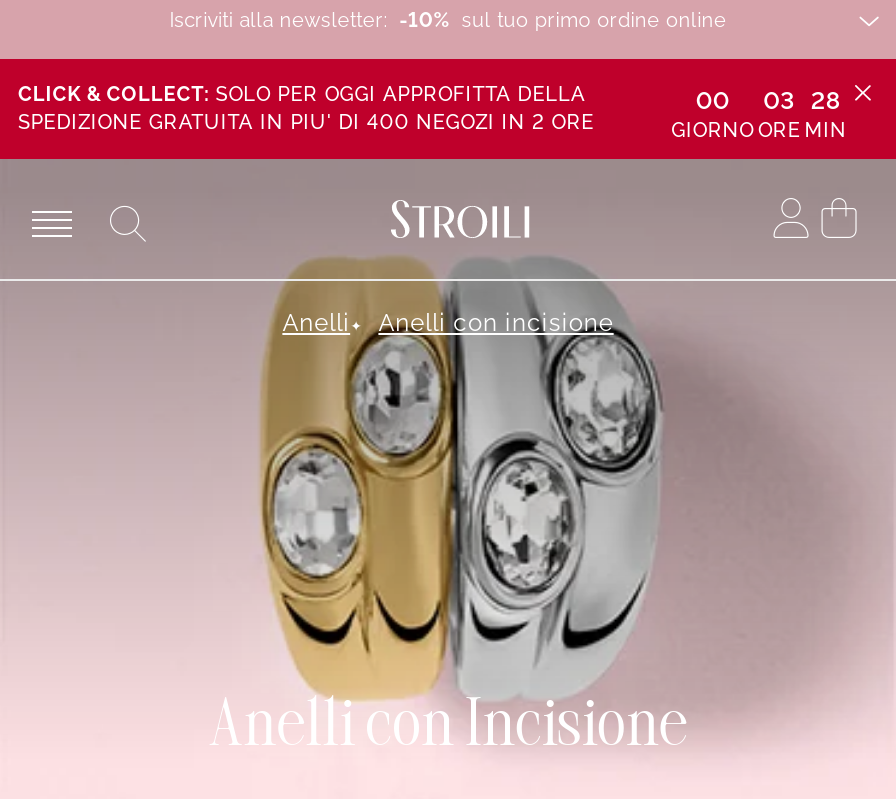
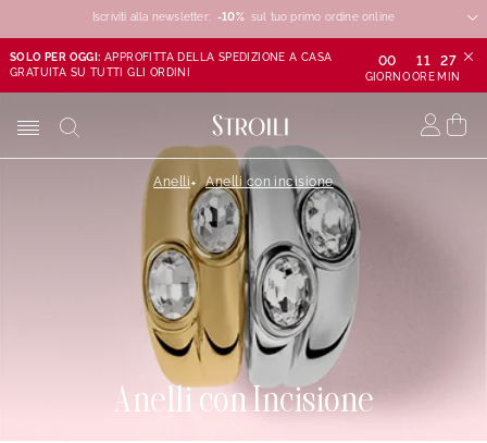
- CLICK & COLLECT: SOLO PER OGGI APPROFITTA DELLA
- SPEDIZIONE GRATUITA IN PIU' DI 400 NEGOZI IN 2 ORE
+ SOLO PER OGGI: APPROFITTA DELLA SPEDIZIONE A CASA
+ GRATUITA SU TUTTI GLI ORDINI

- 03
+ 11

- 28
+ 27
